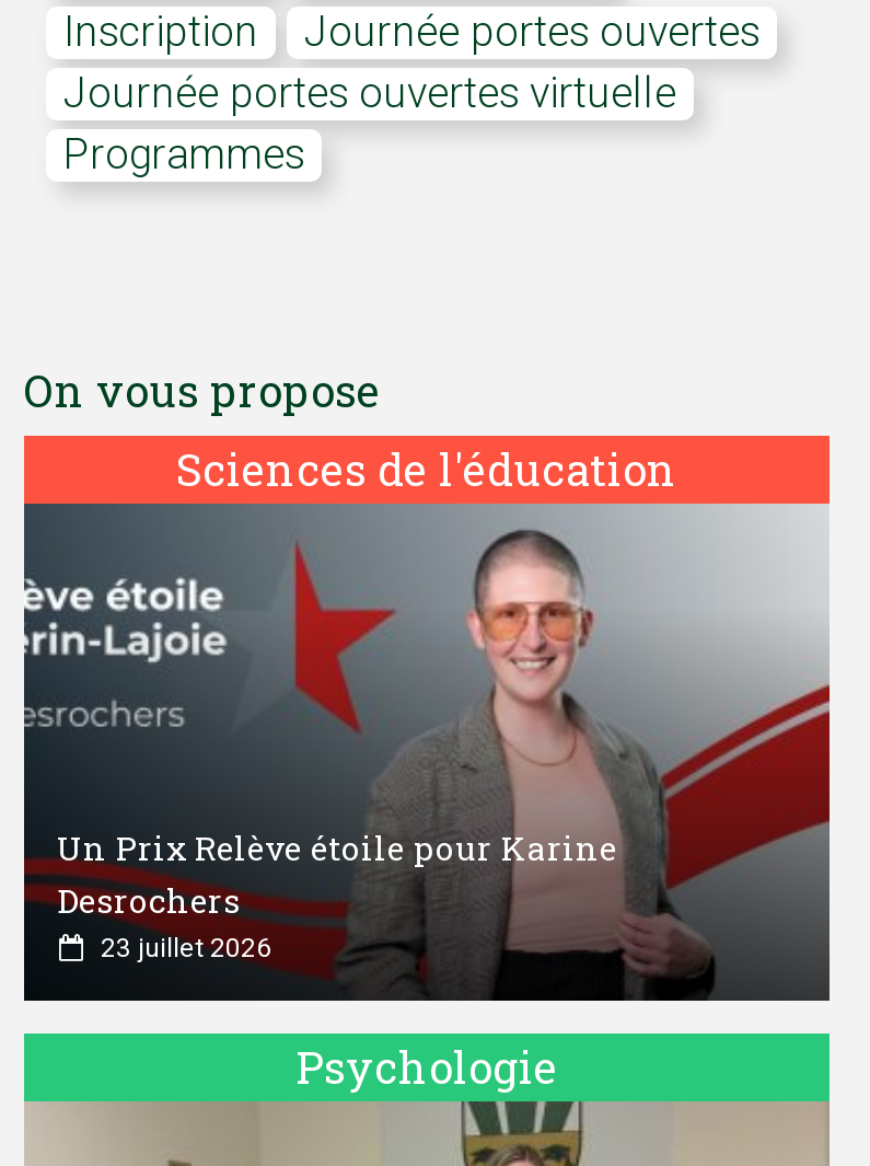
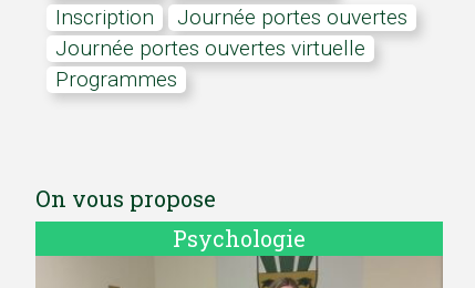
- [image]
- Sciences de l'éducation

- Un Prix Relève étoile pour Karine
- Desrochers
- 23 juillet 2026
